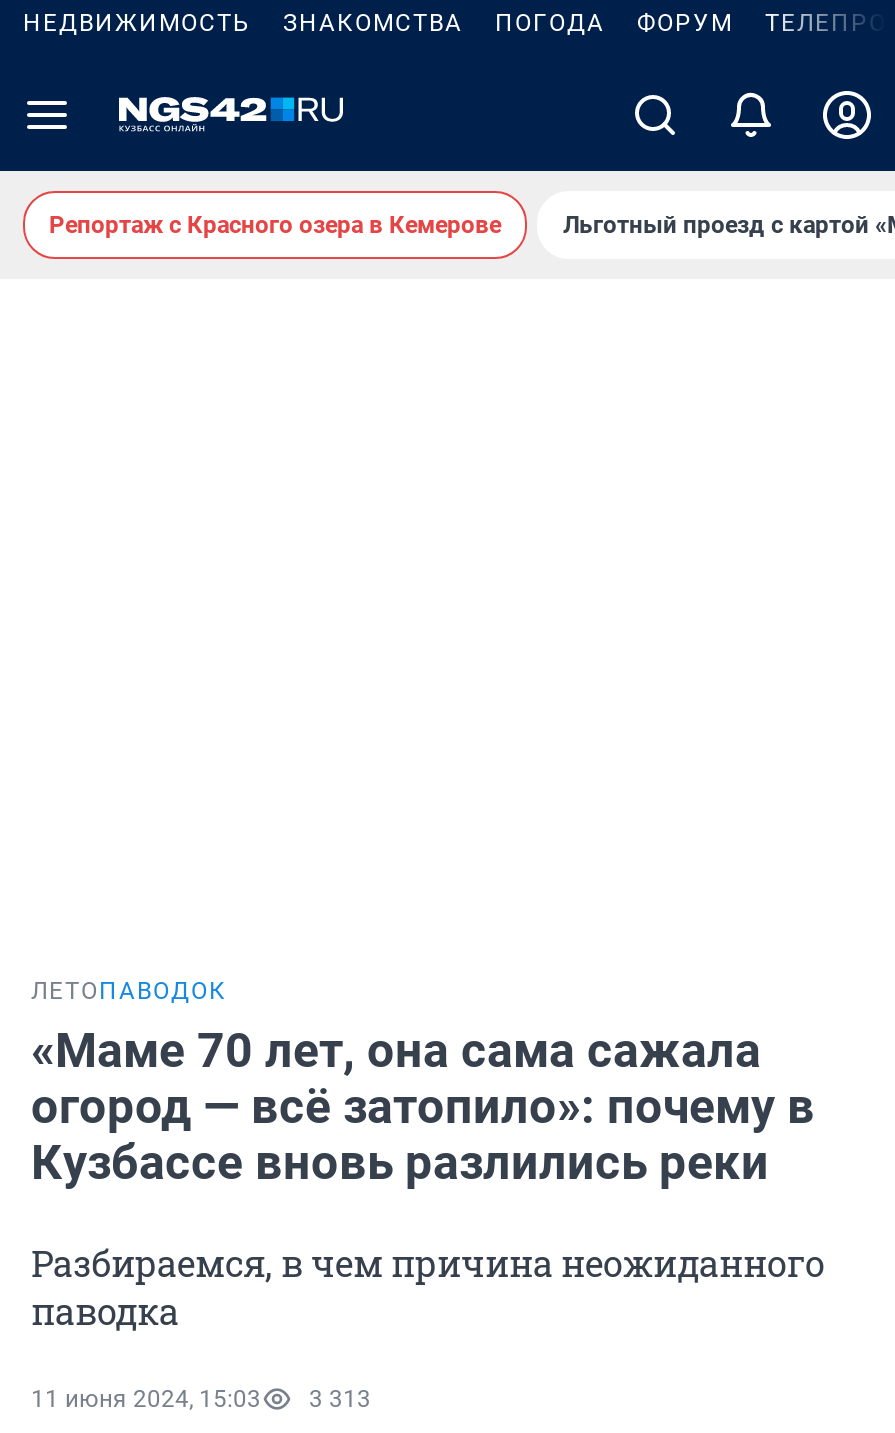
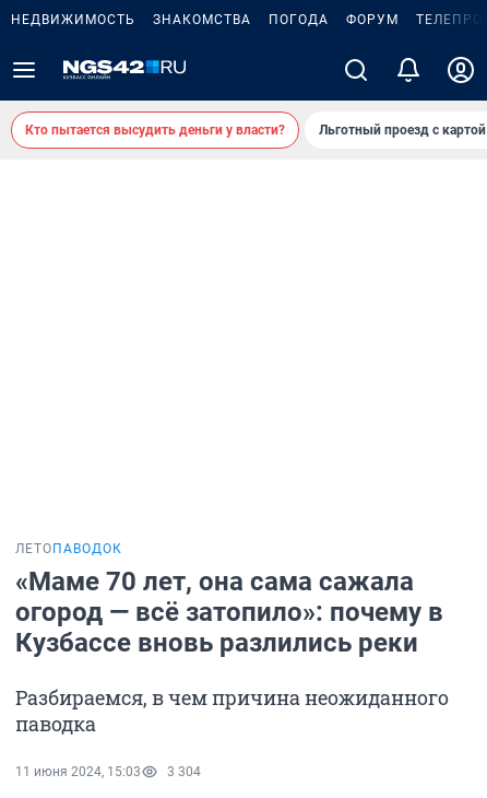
- Репортаж с Красного озера в Кемерове
+ Кто пытается высудить деньги у власти?

- 11 июня 2024, 15:03 3 313
+ 11 июня 2024, 15:03 3 304
